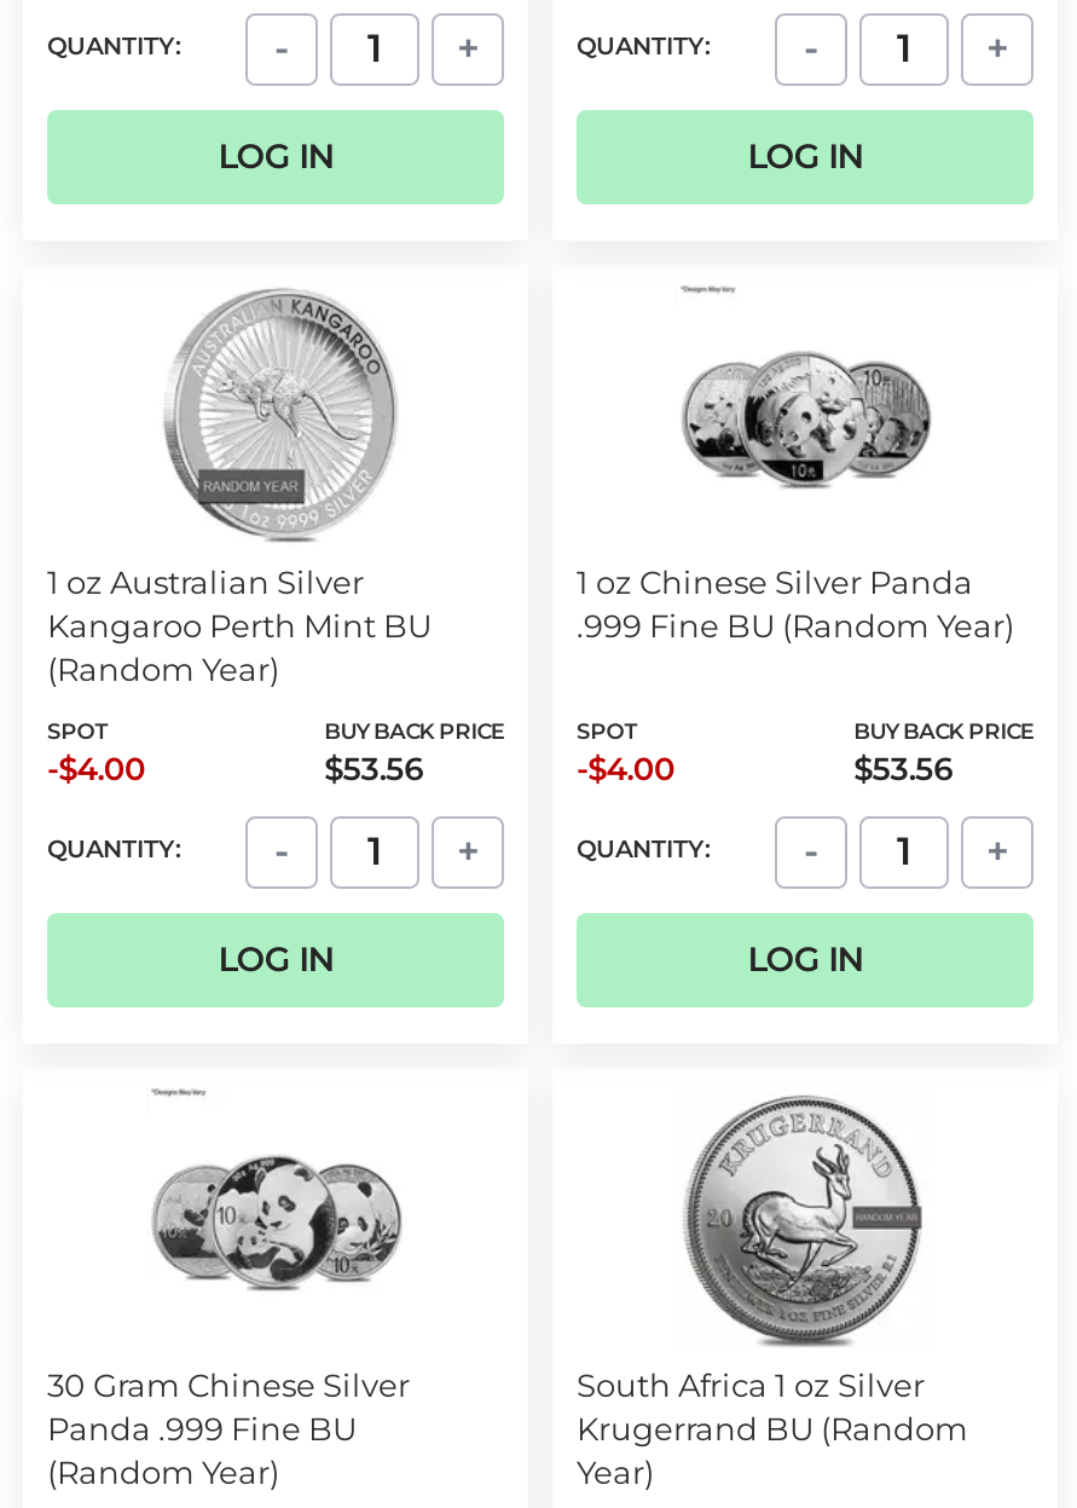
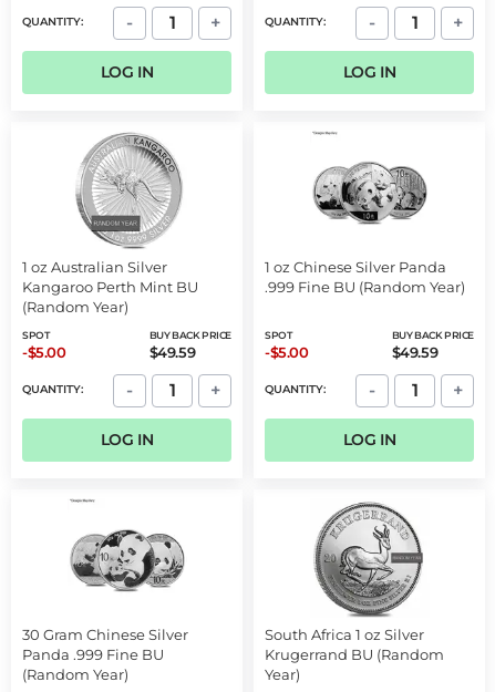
- -$4.00
+ -$5.00

- $53.56
+ $49.59

- -$4.00
+ -$5.00

- $53.56
+ $49.59
